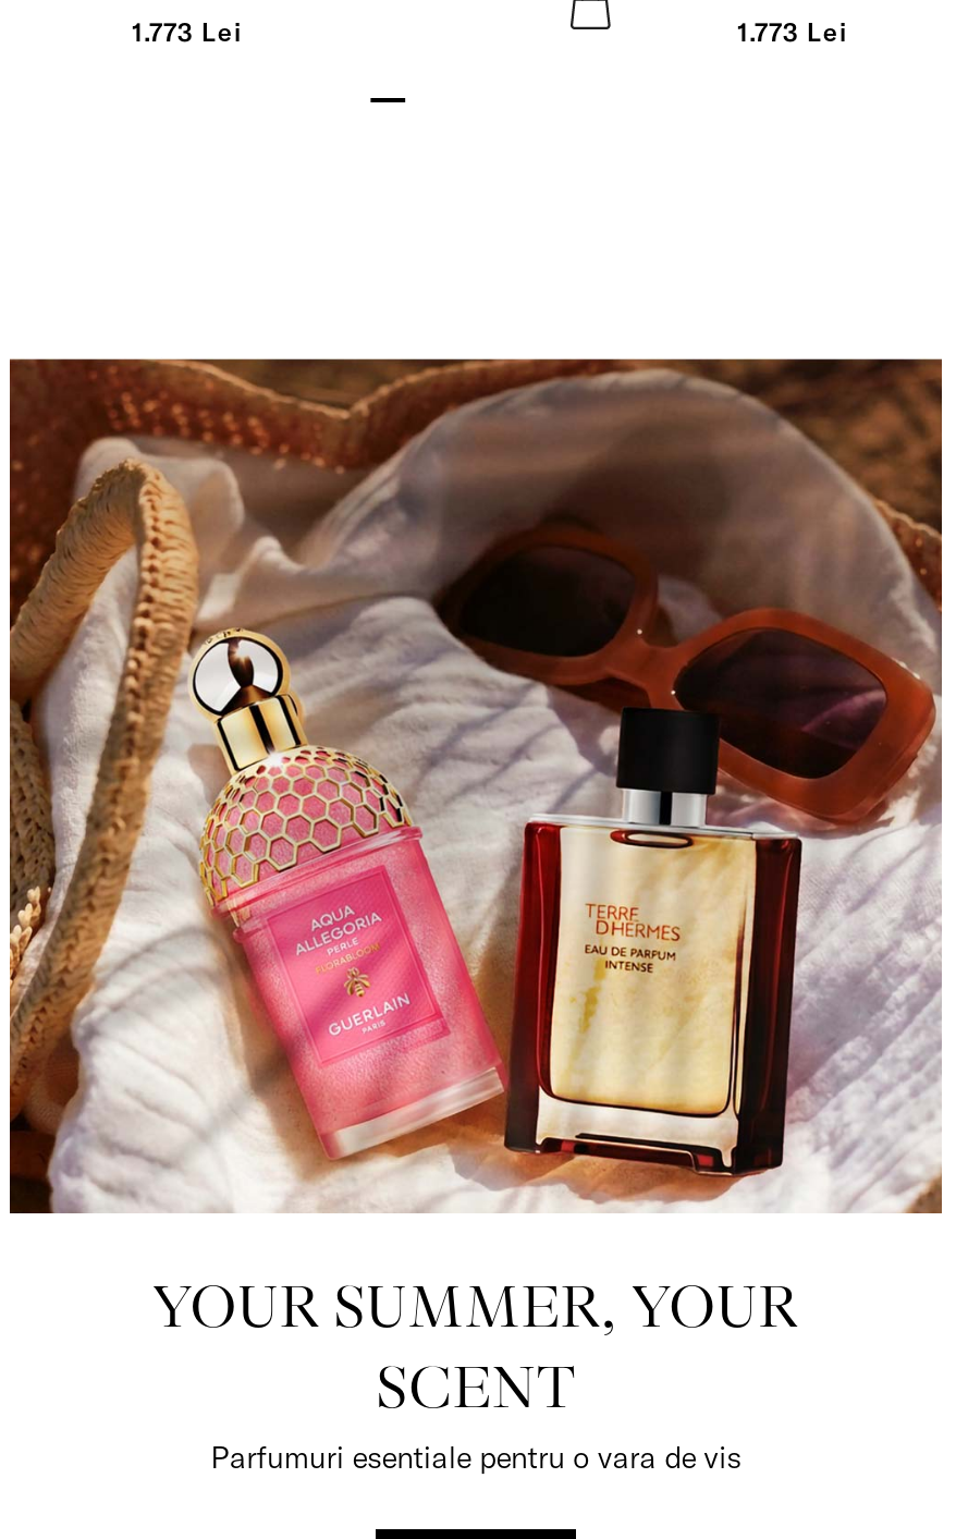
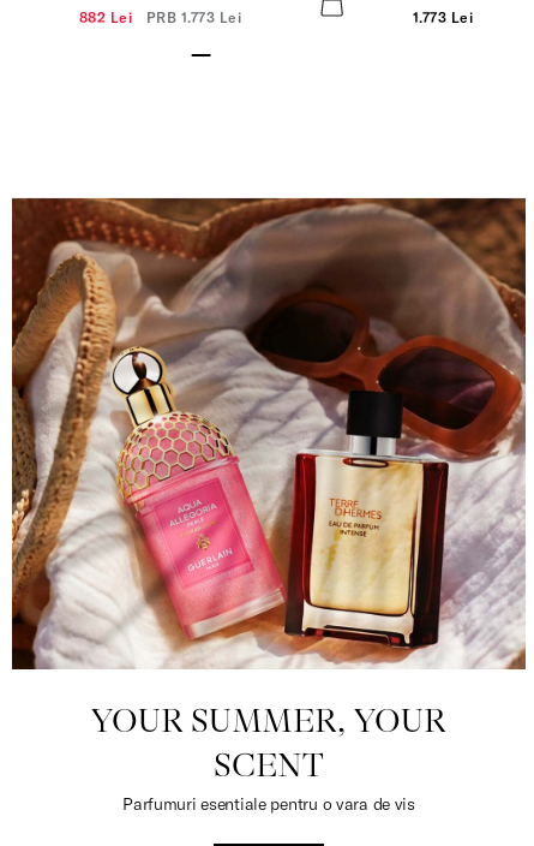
- 1.773 Lei
+ 882 Lei PRB 1.773 Lei
